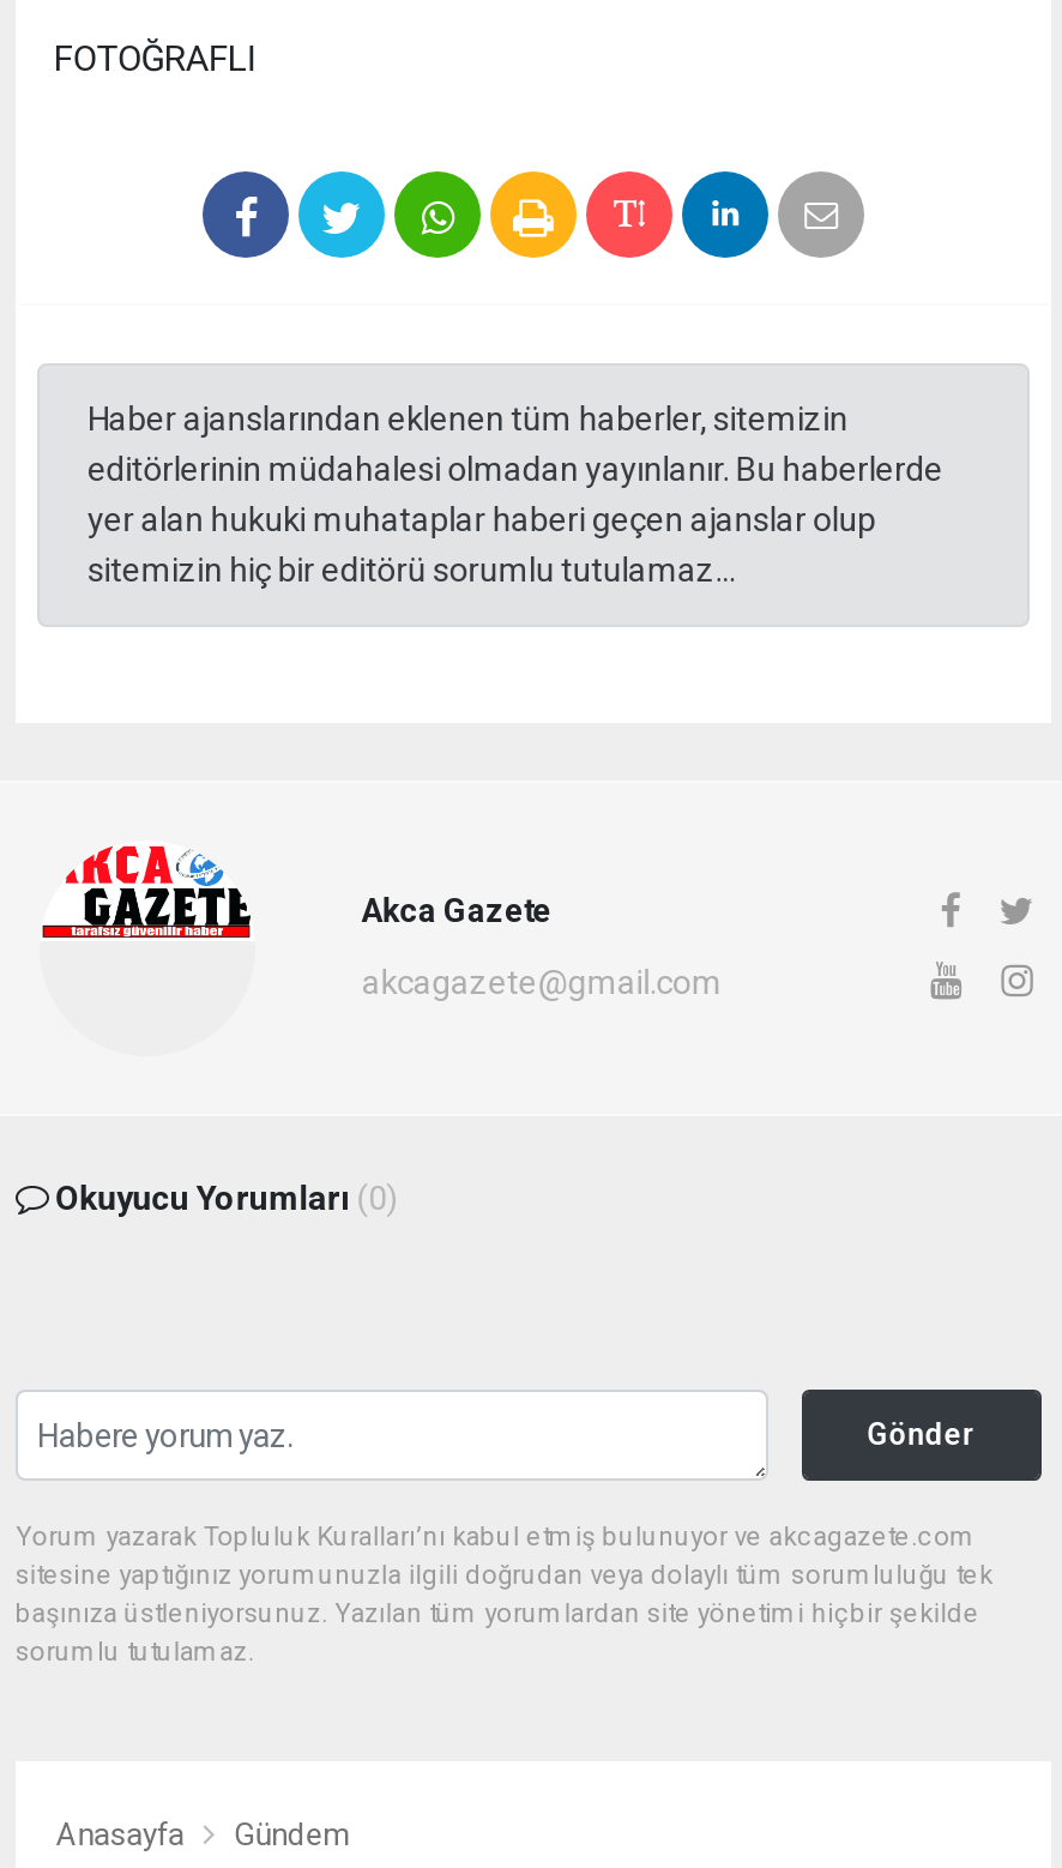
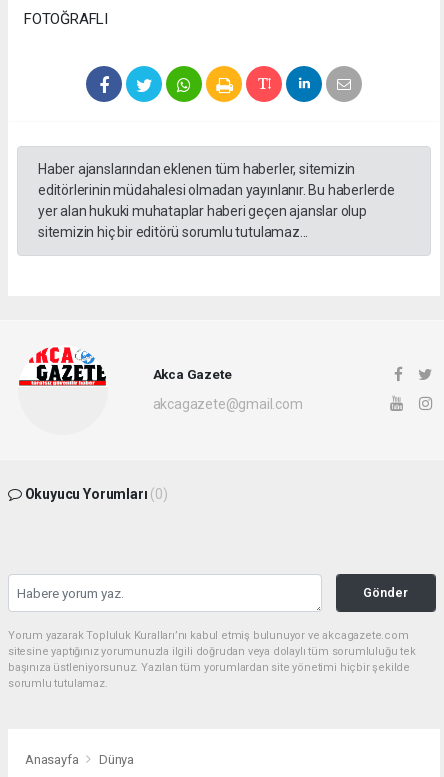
- Gündem
+ Dünya
